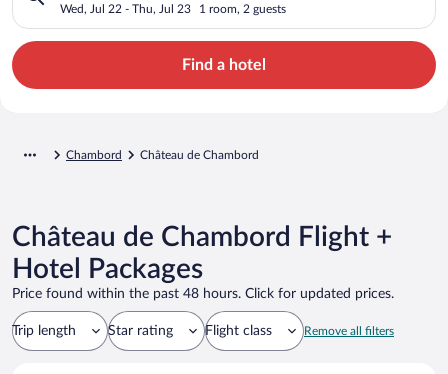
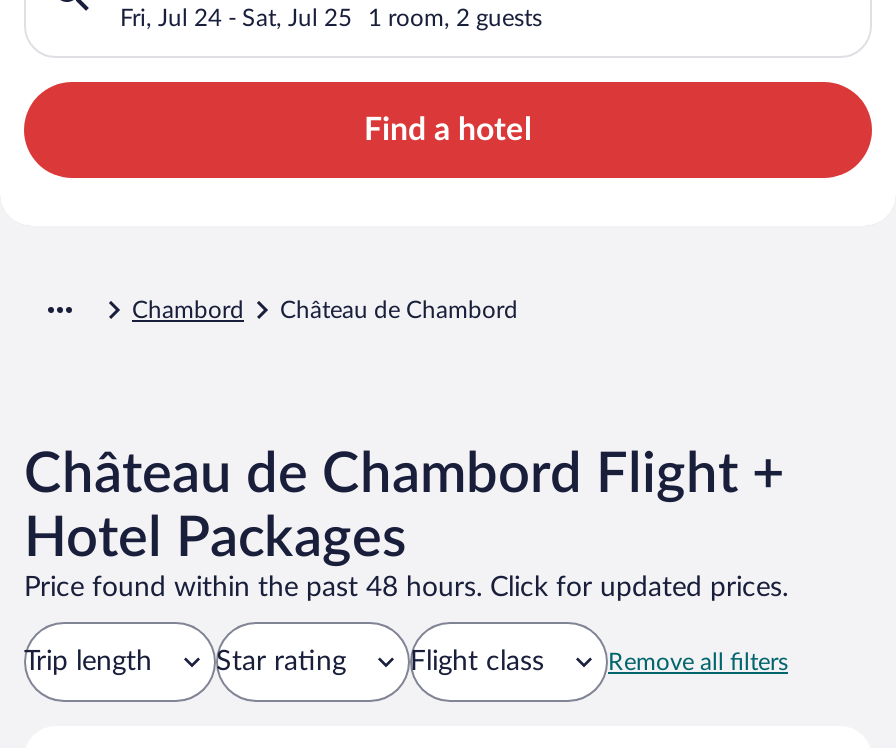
- Wed, Jul 22 - Thu, Jul 23
+ Fri, Jul 24 - Sat, Jul 25
